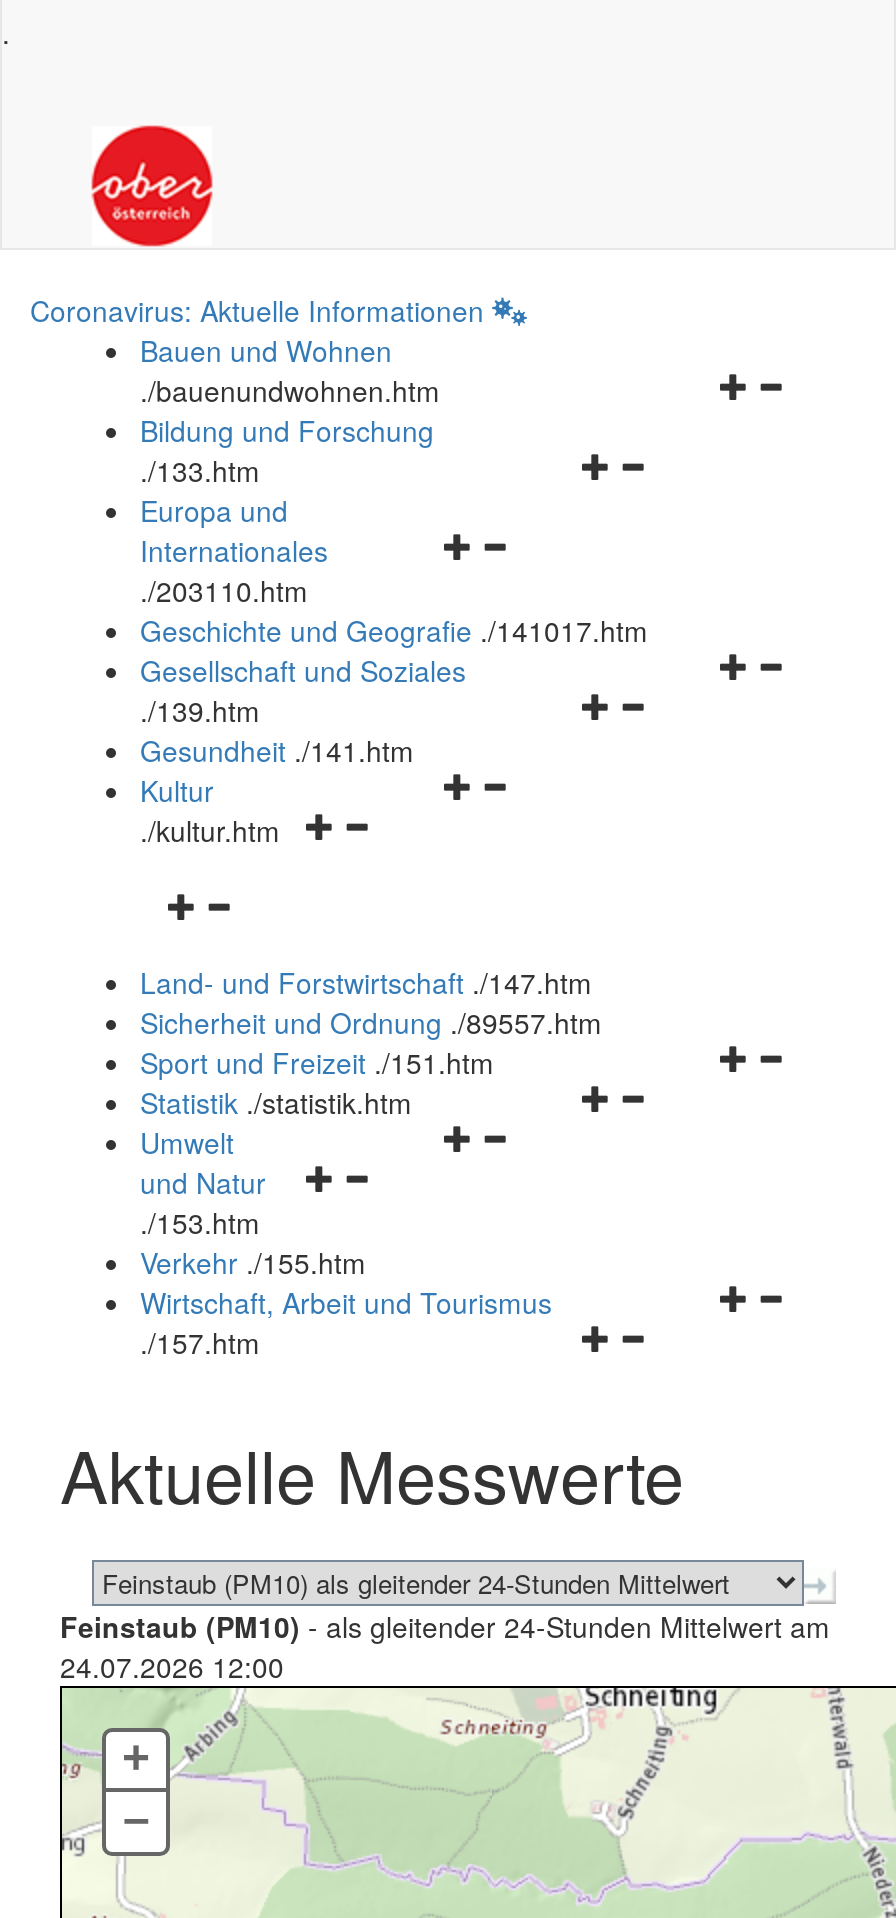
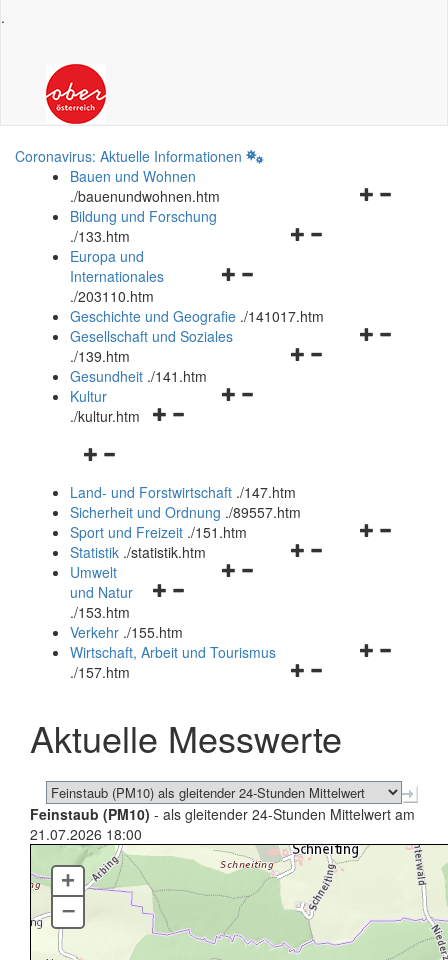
- 24.07.2026 12:00
+ 21.07.2026 18:00
